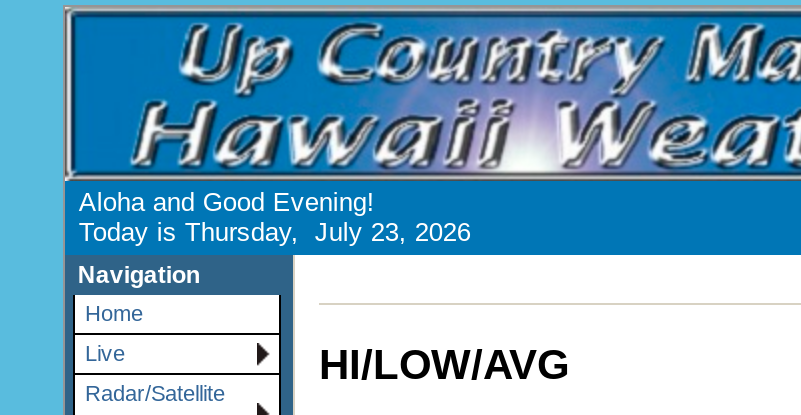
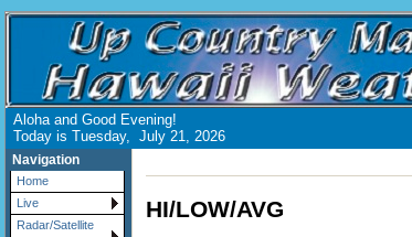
- Today is Thursday, July 23, 2026
+ Today is Tuesday, July 21, 2026
